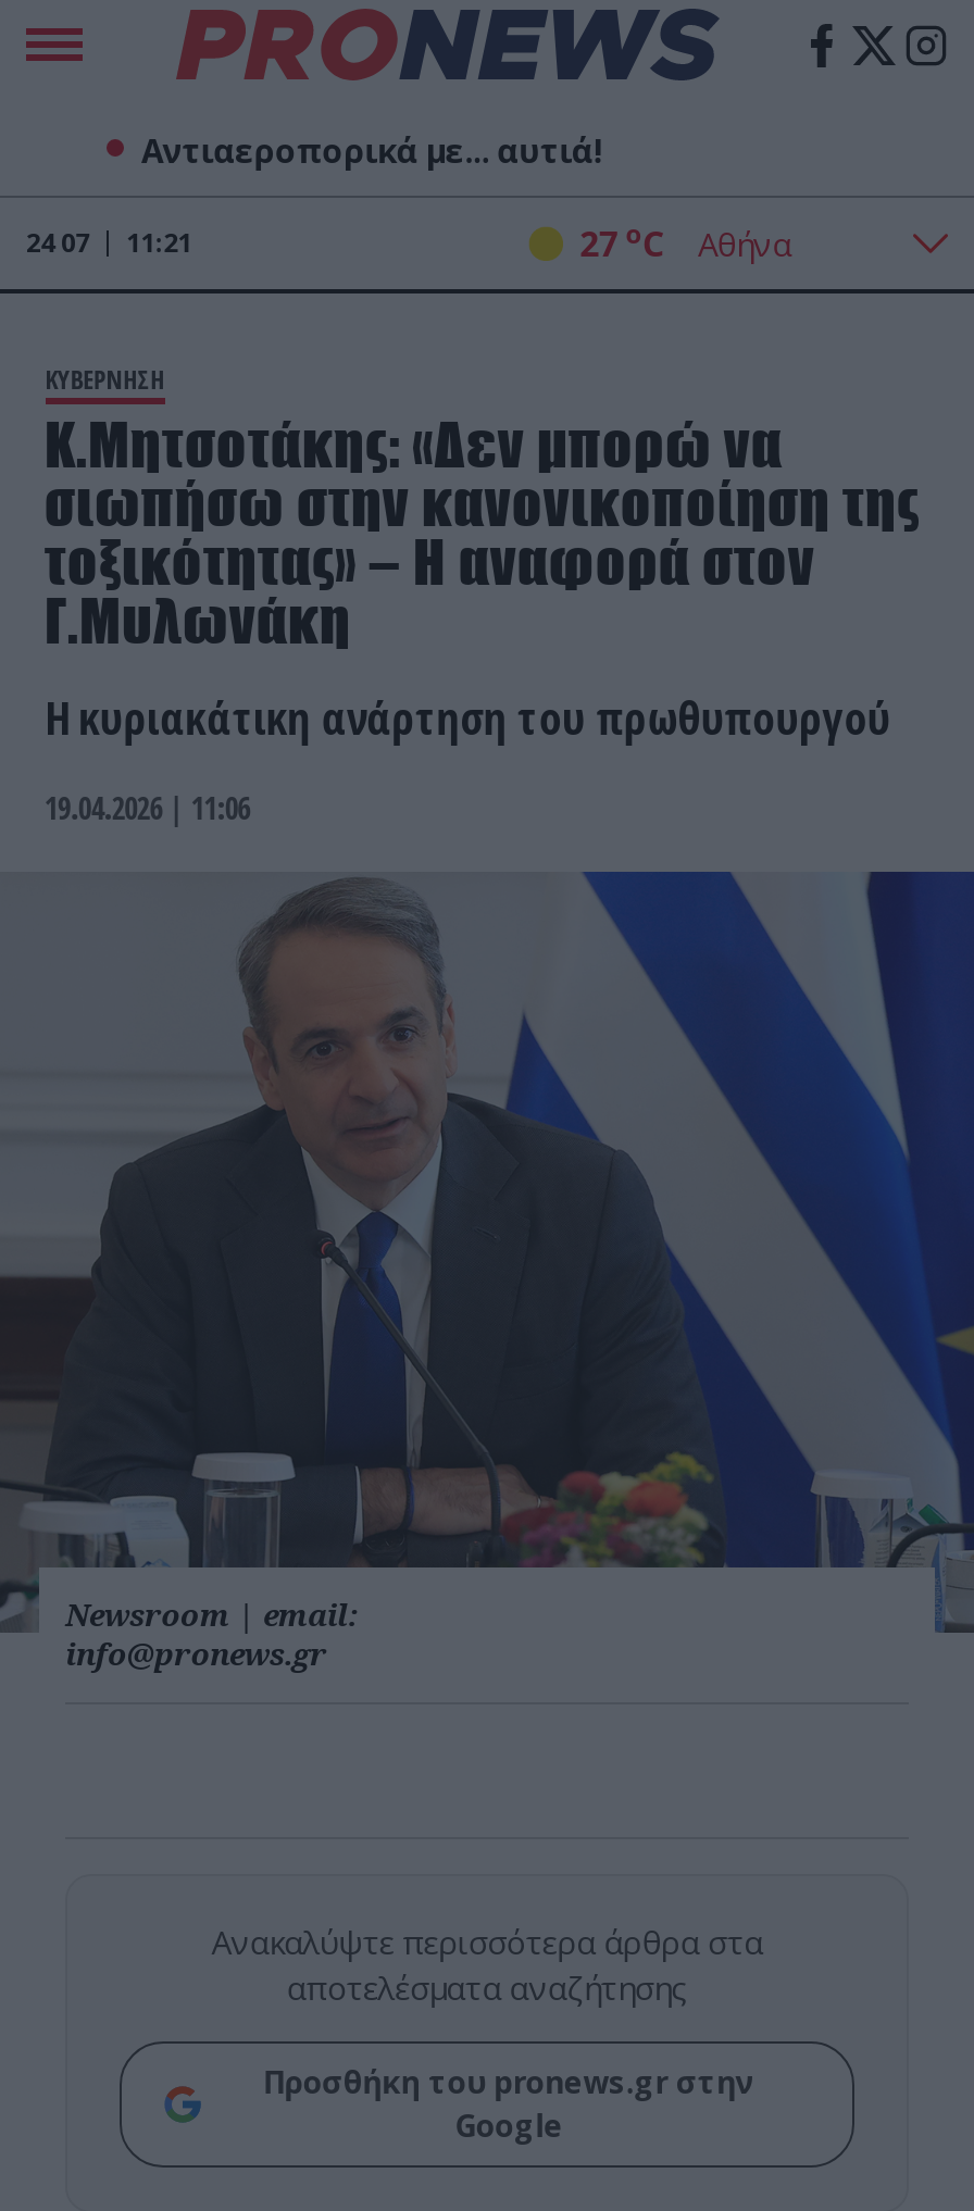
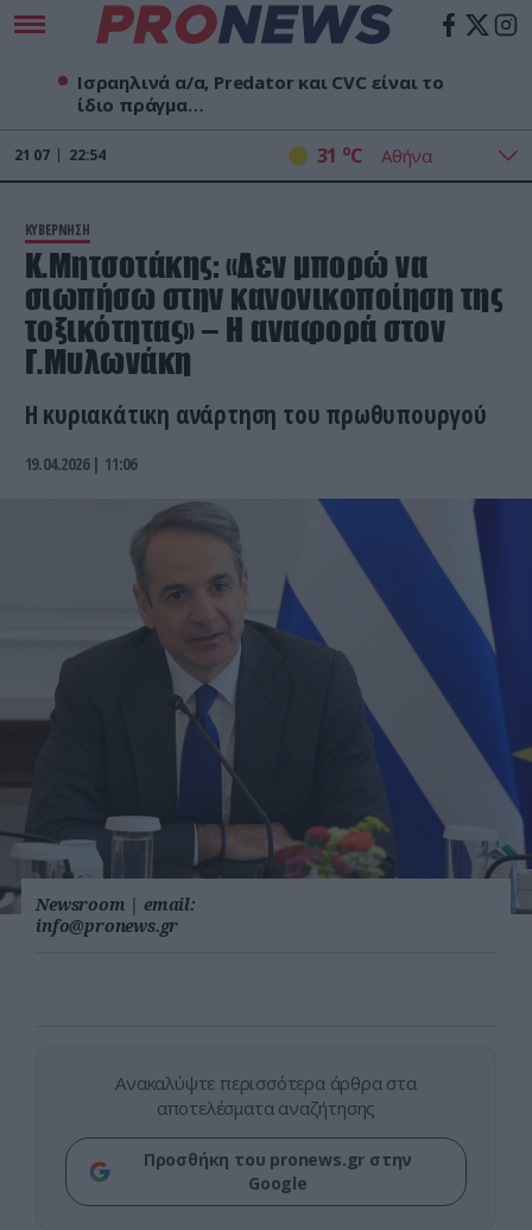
- Αντιαεροπορικά με... αυτιά!
+ Ισραηλινά α/α, Predator και CVC είναι το
+ ίδιο πράγμα…

- 24 07
- 11:21
- 27 oC
+ 21 07
+ 22:54
+ 31 oC
